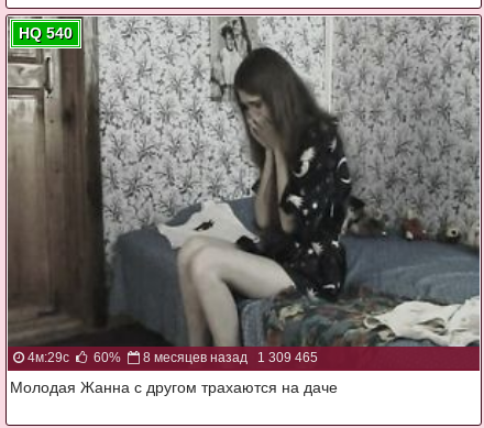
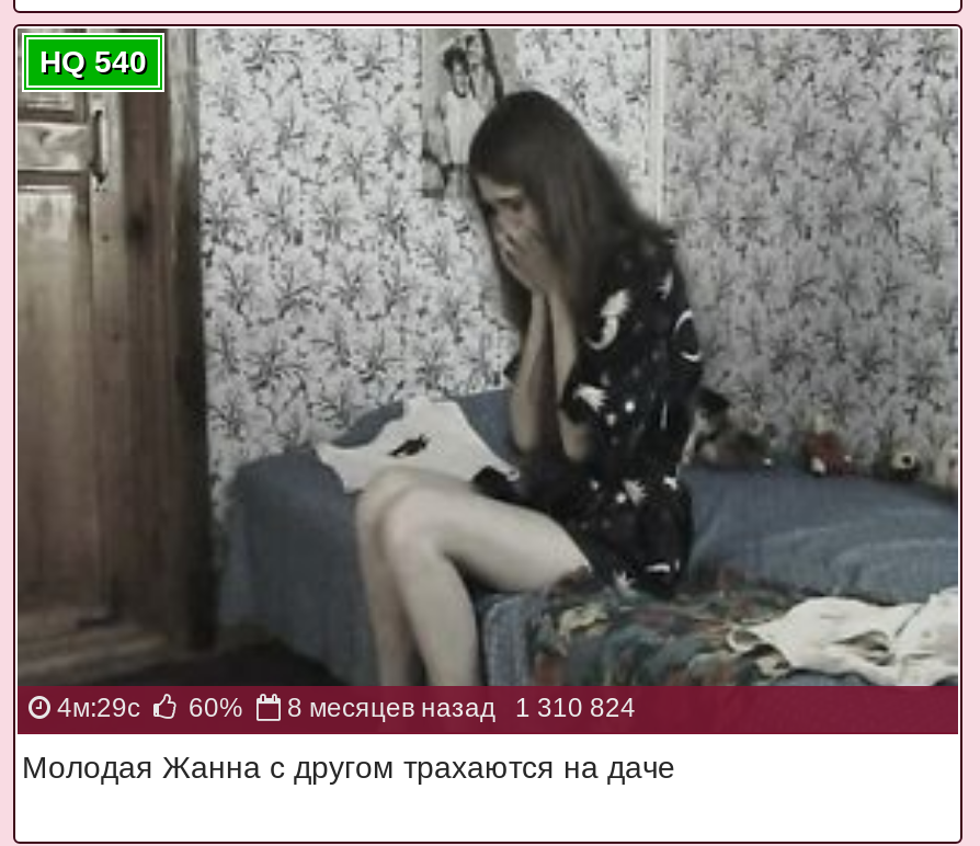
- 8 месяцев назад 1 309 465
+ 8 месяцев назад 1 310 824
